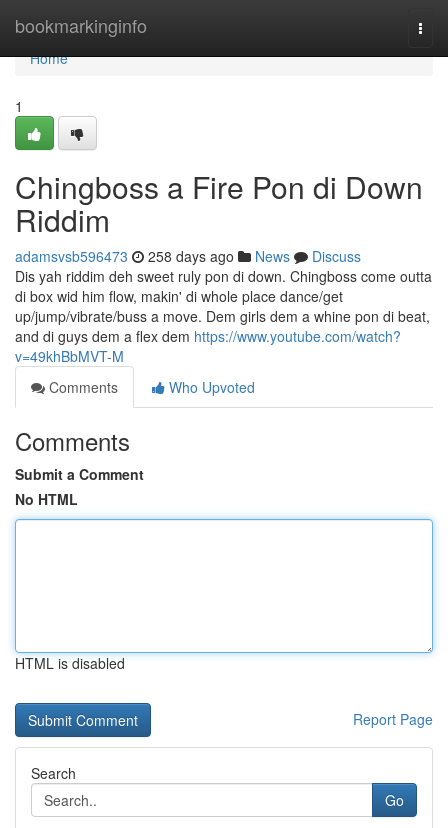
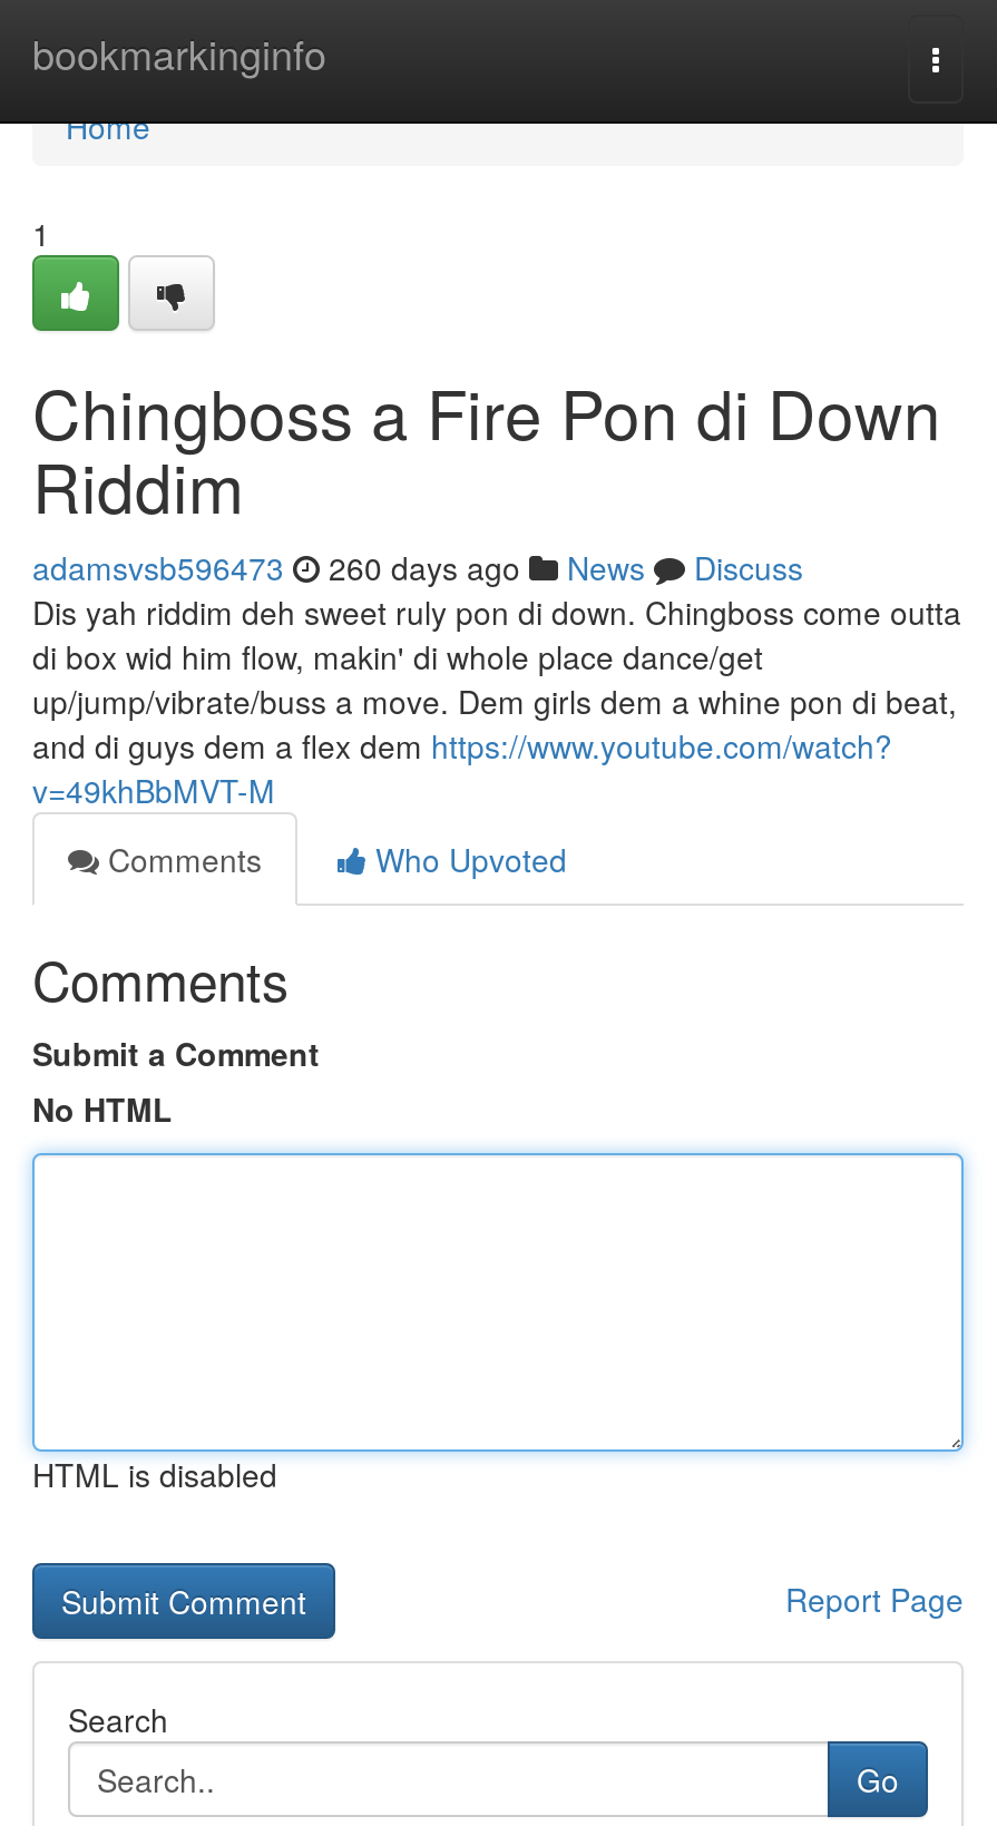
- adamsvsb596473 258 days ago News Discuss
+ adamsvsb596473 260 days ago News Discuss
